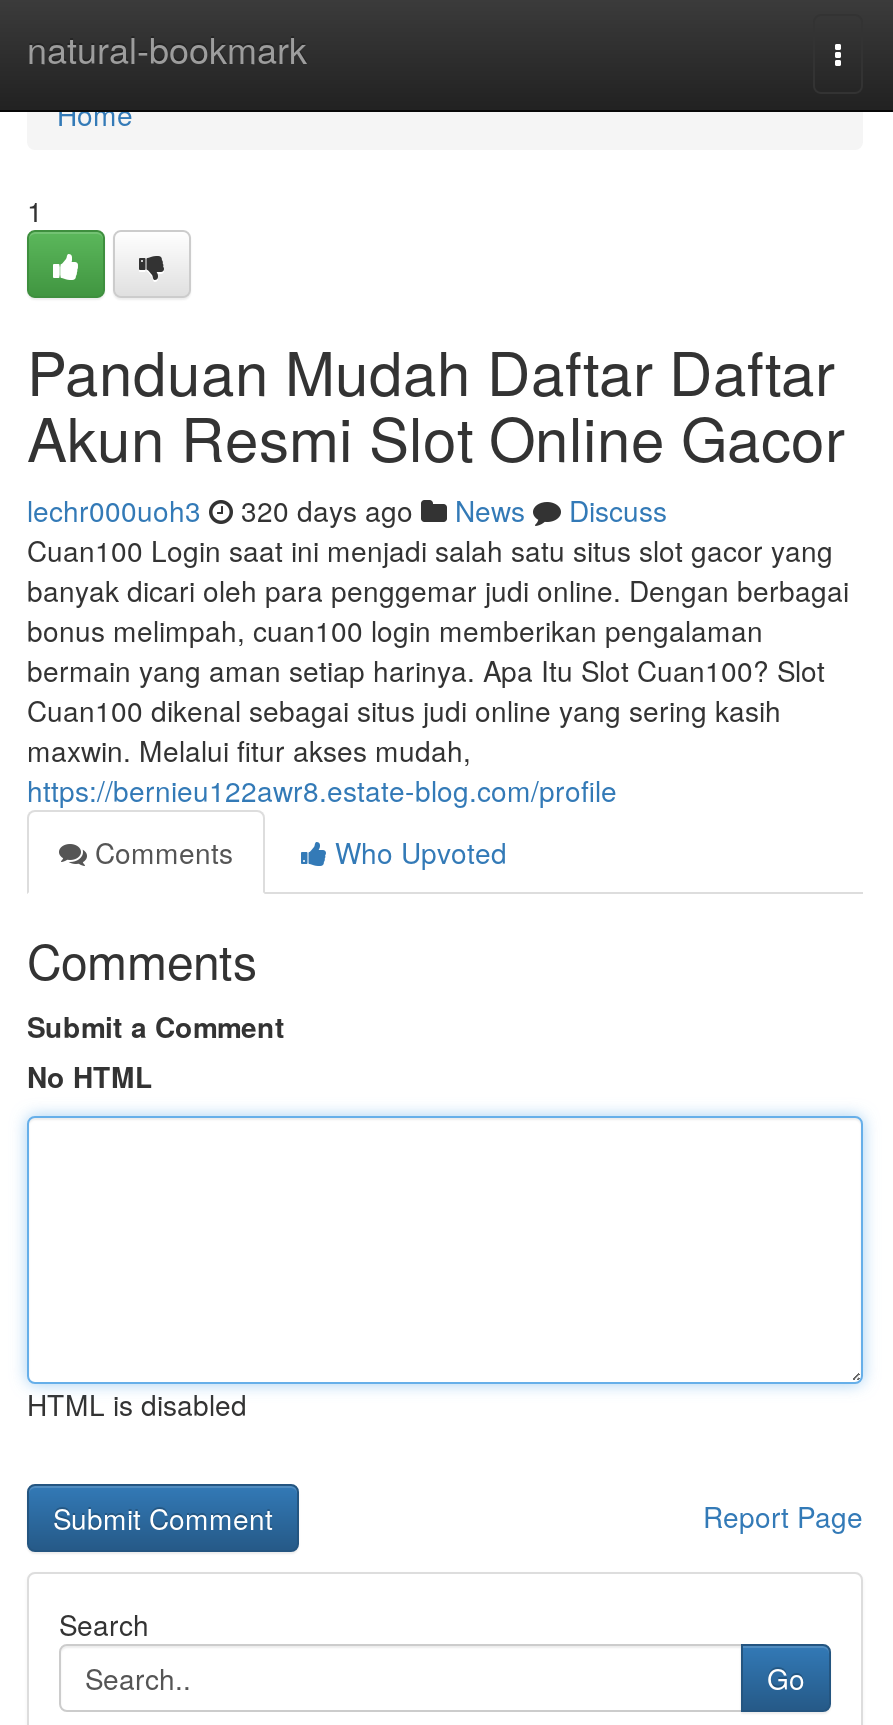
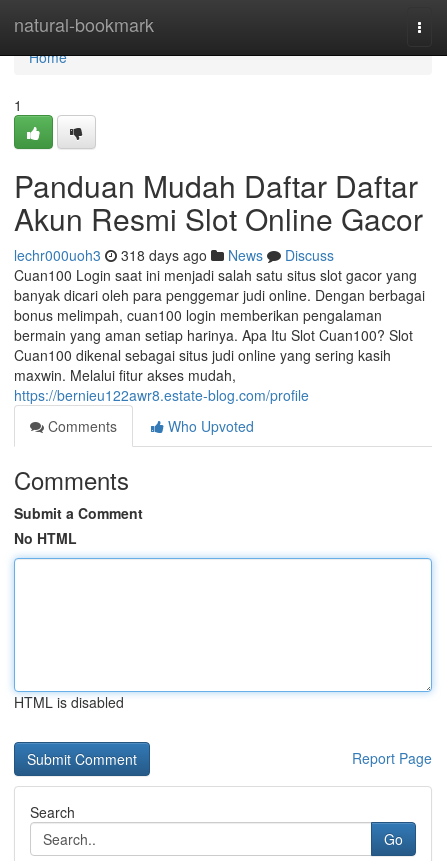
- lechr000uoh3 320 days ago News Discuss
+ lechr000uoh3 318 days ago News Discuss
